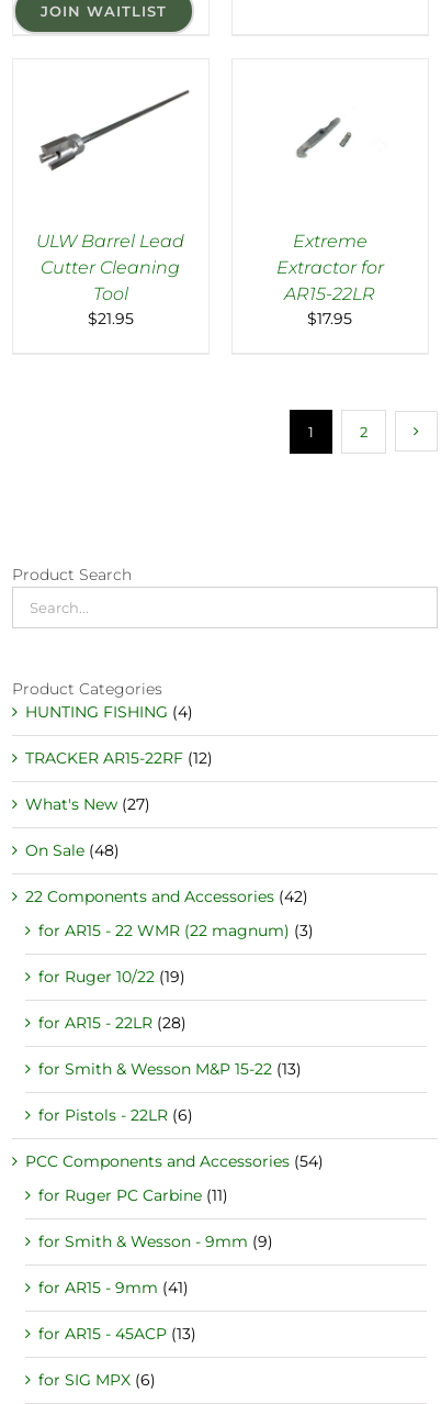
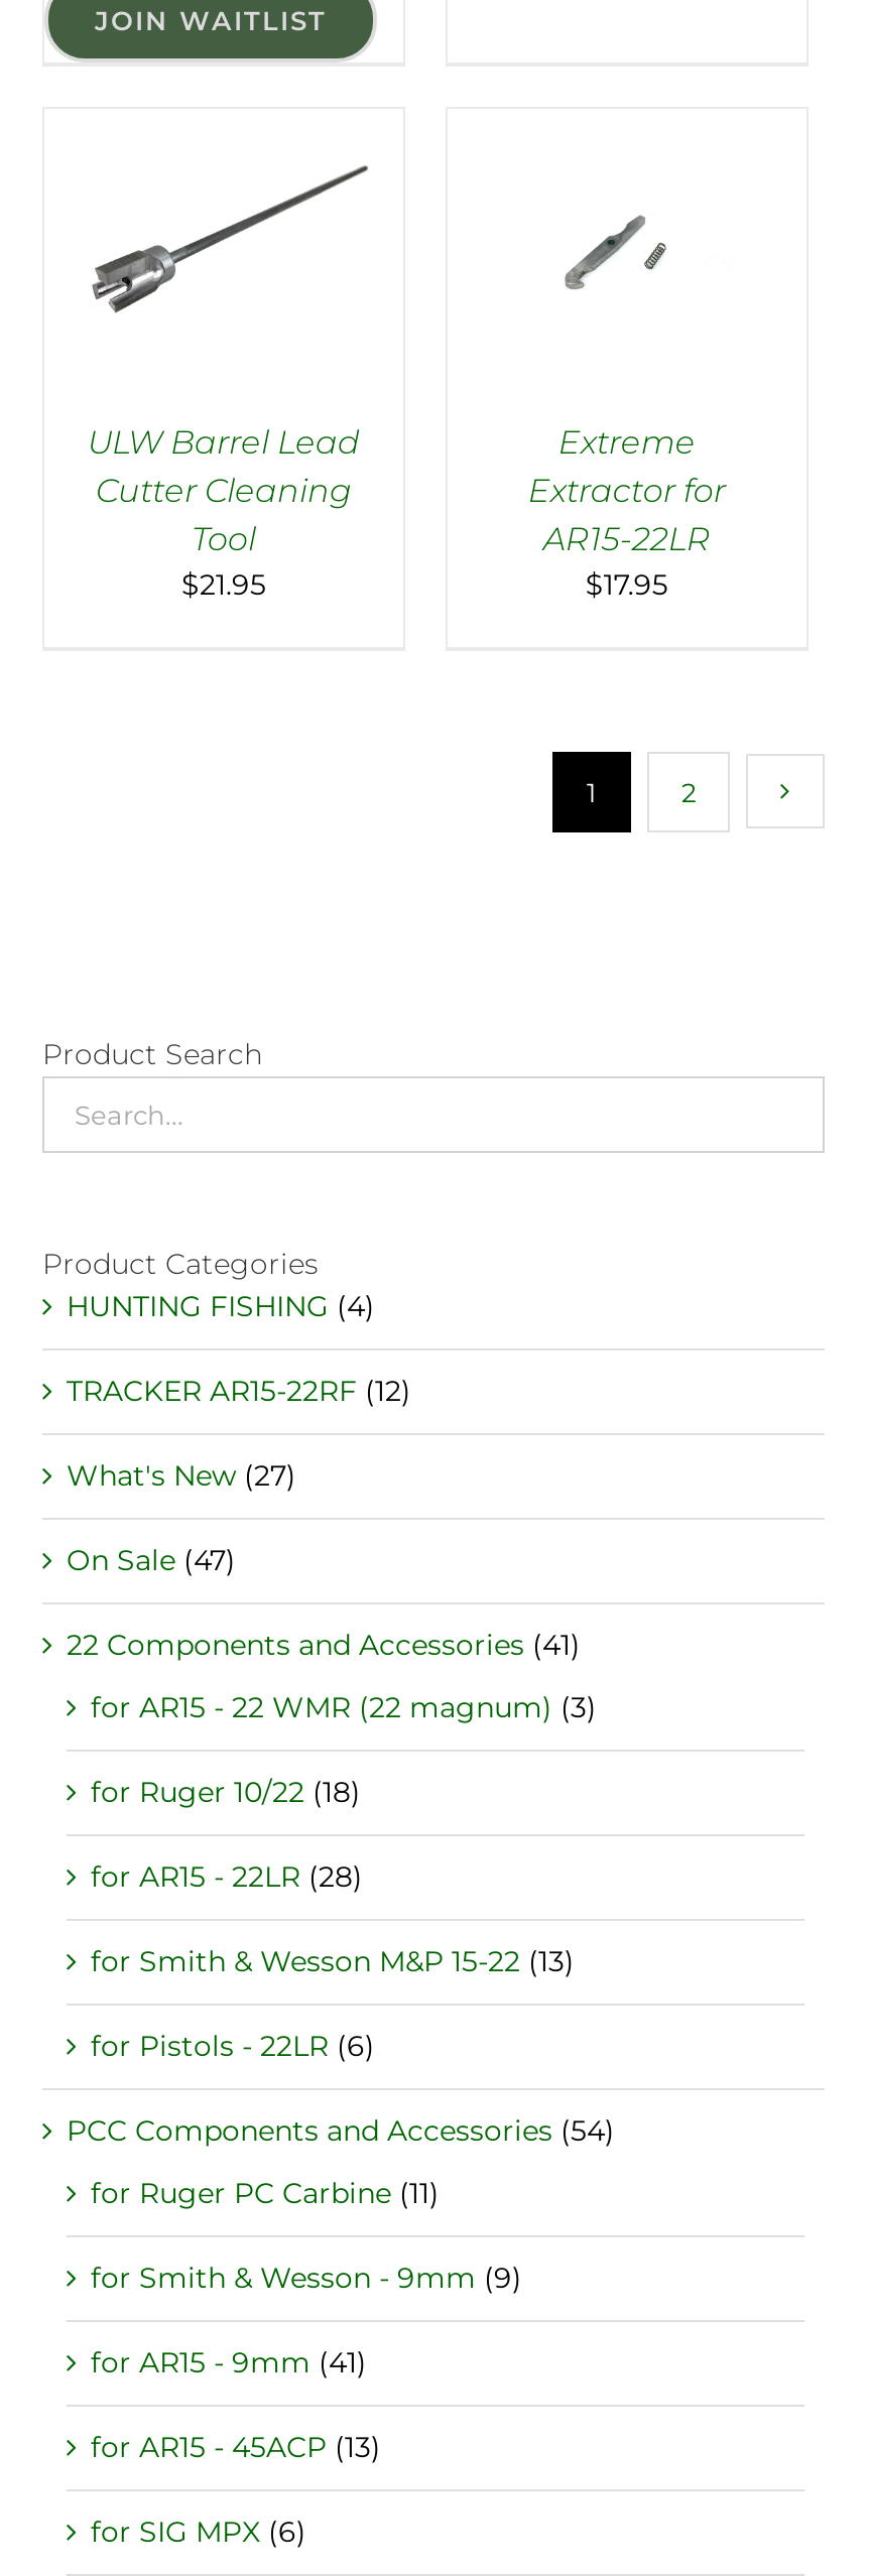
- On Sale (48)
+ On Sale (47)

- 22 Components and Accessories (42)
+ 22 Components and Accessories (41)

- for Ruger 10/22 (19)
+ for Ruger 10/22 (18)
